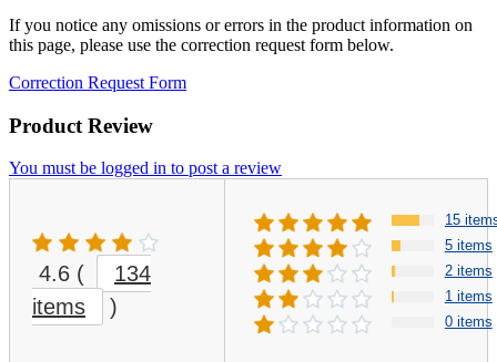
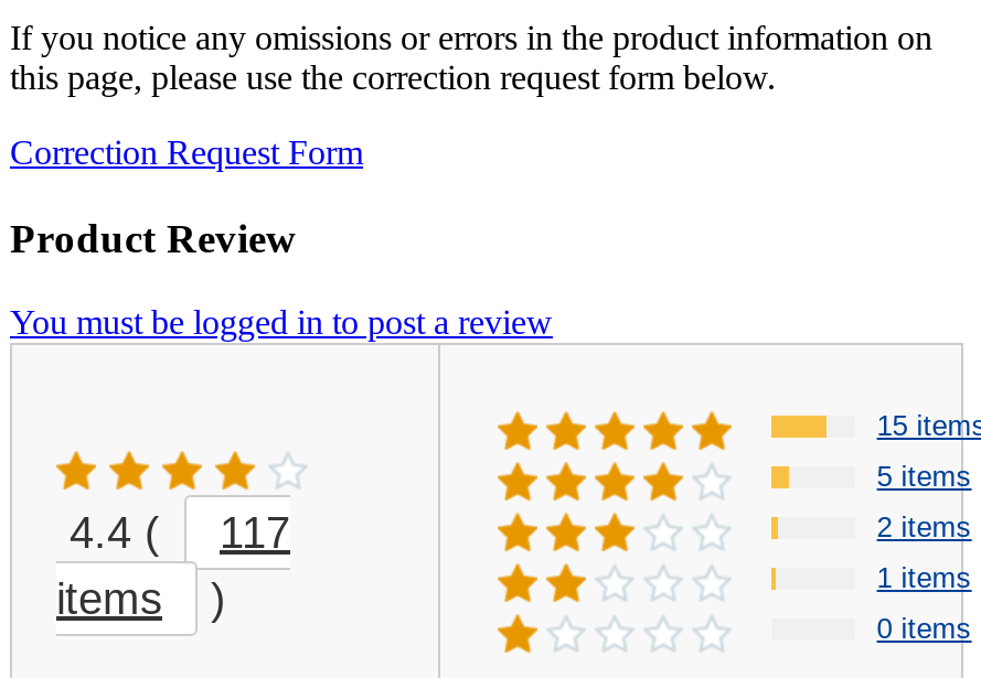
- 4.6 (
+ 4.4 (

- 134
+ 117
